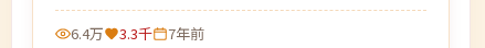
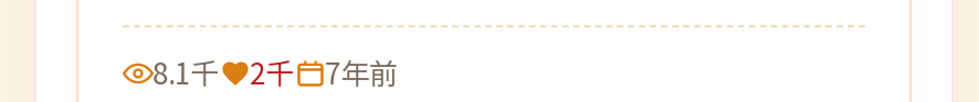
- 6.4万
- 3.3千
+ 8.1千
+ 2千
